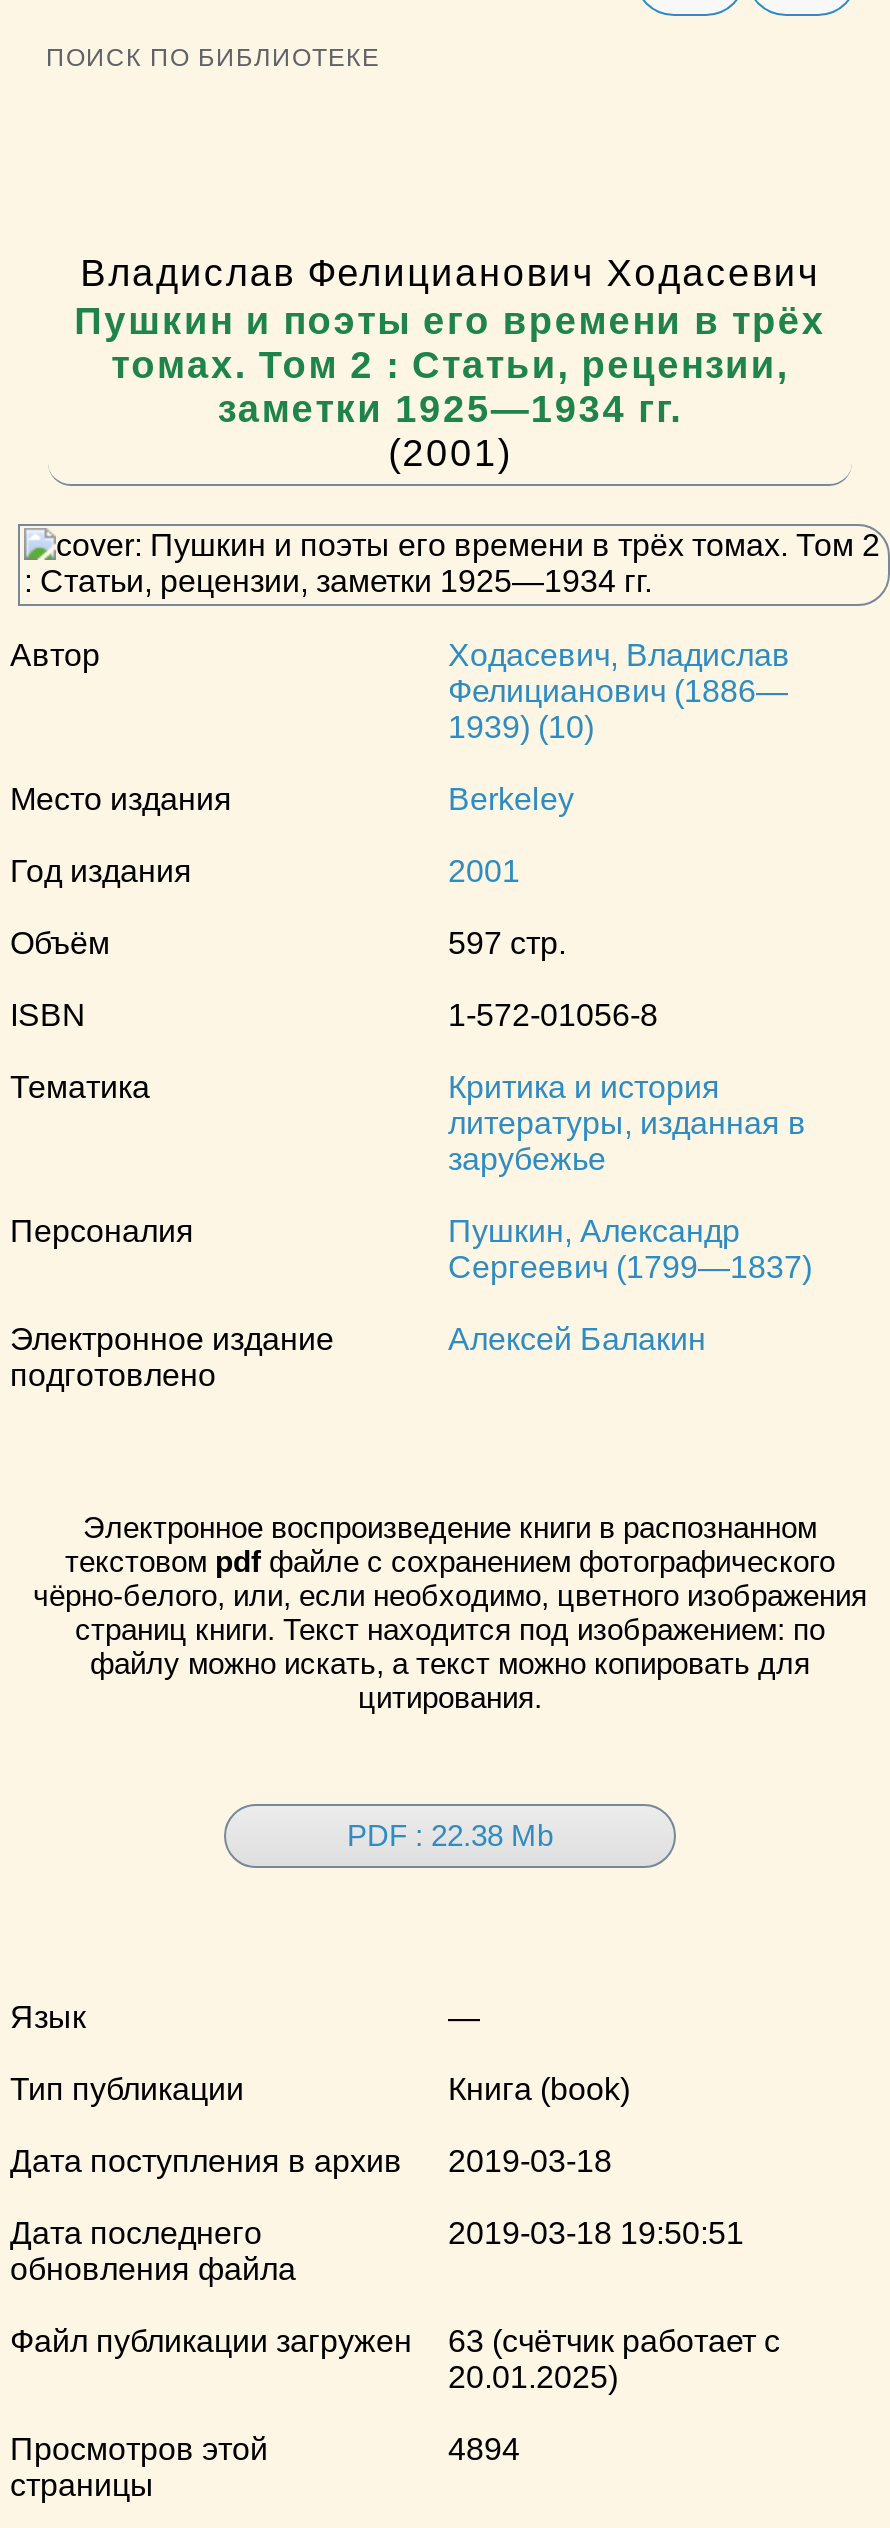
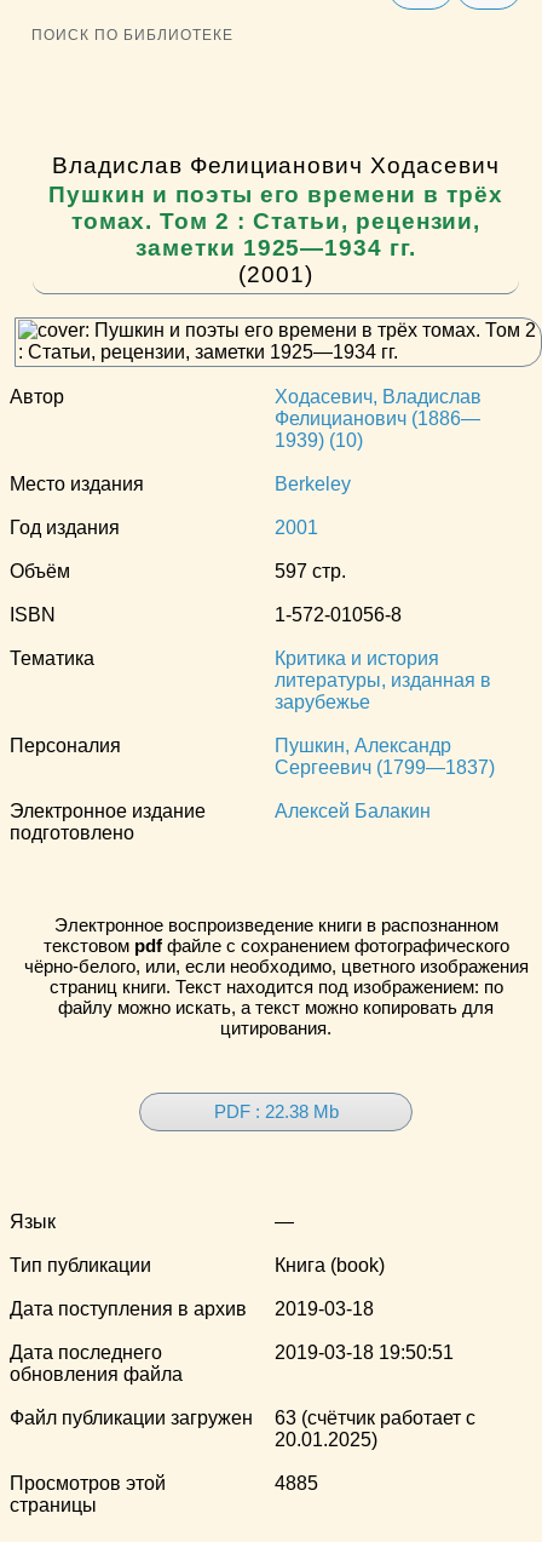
- 4894
+ 4885
